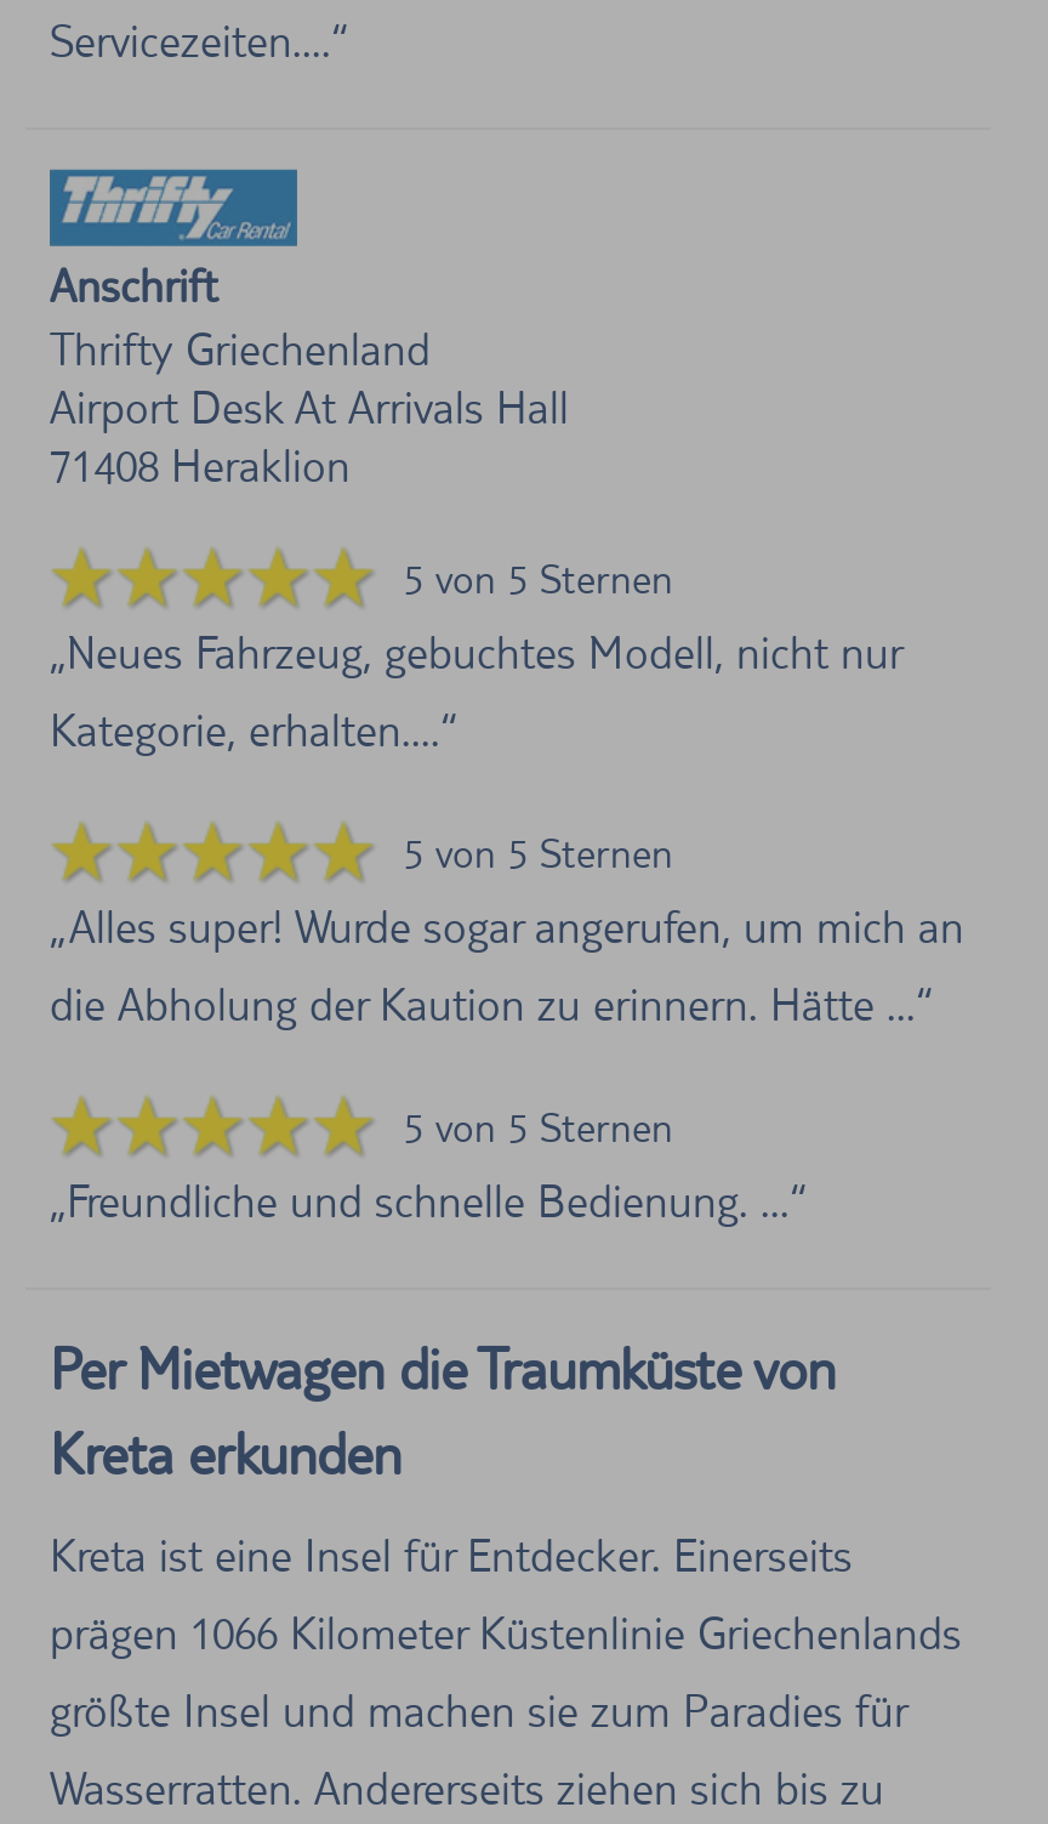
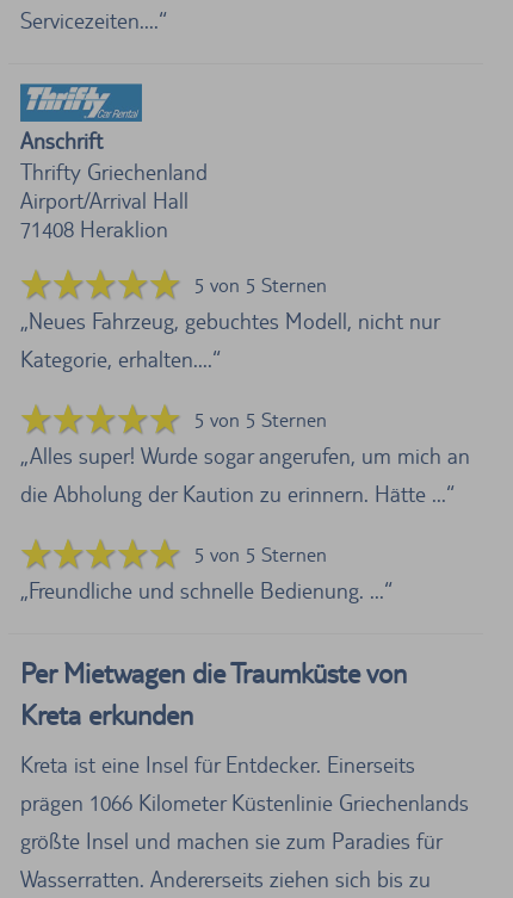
- Airport Desk At Arrivals Hall
+ Airport/Arrival Hall
